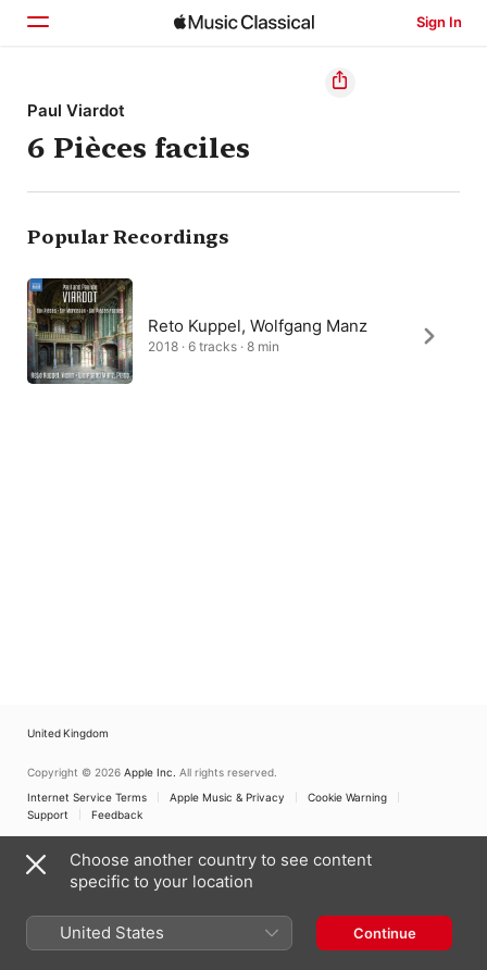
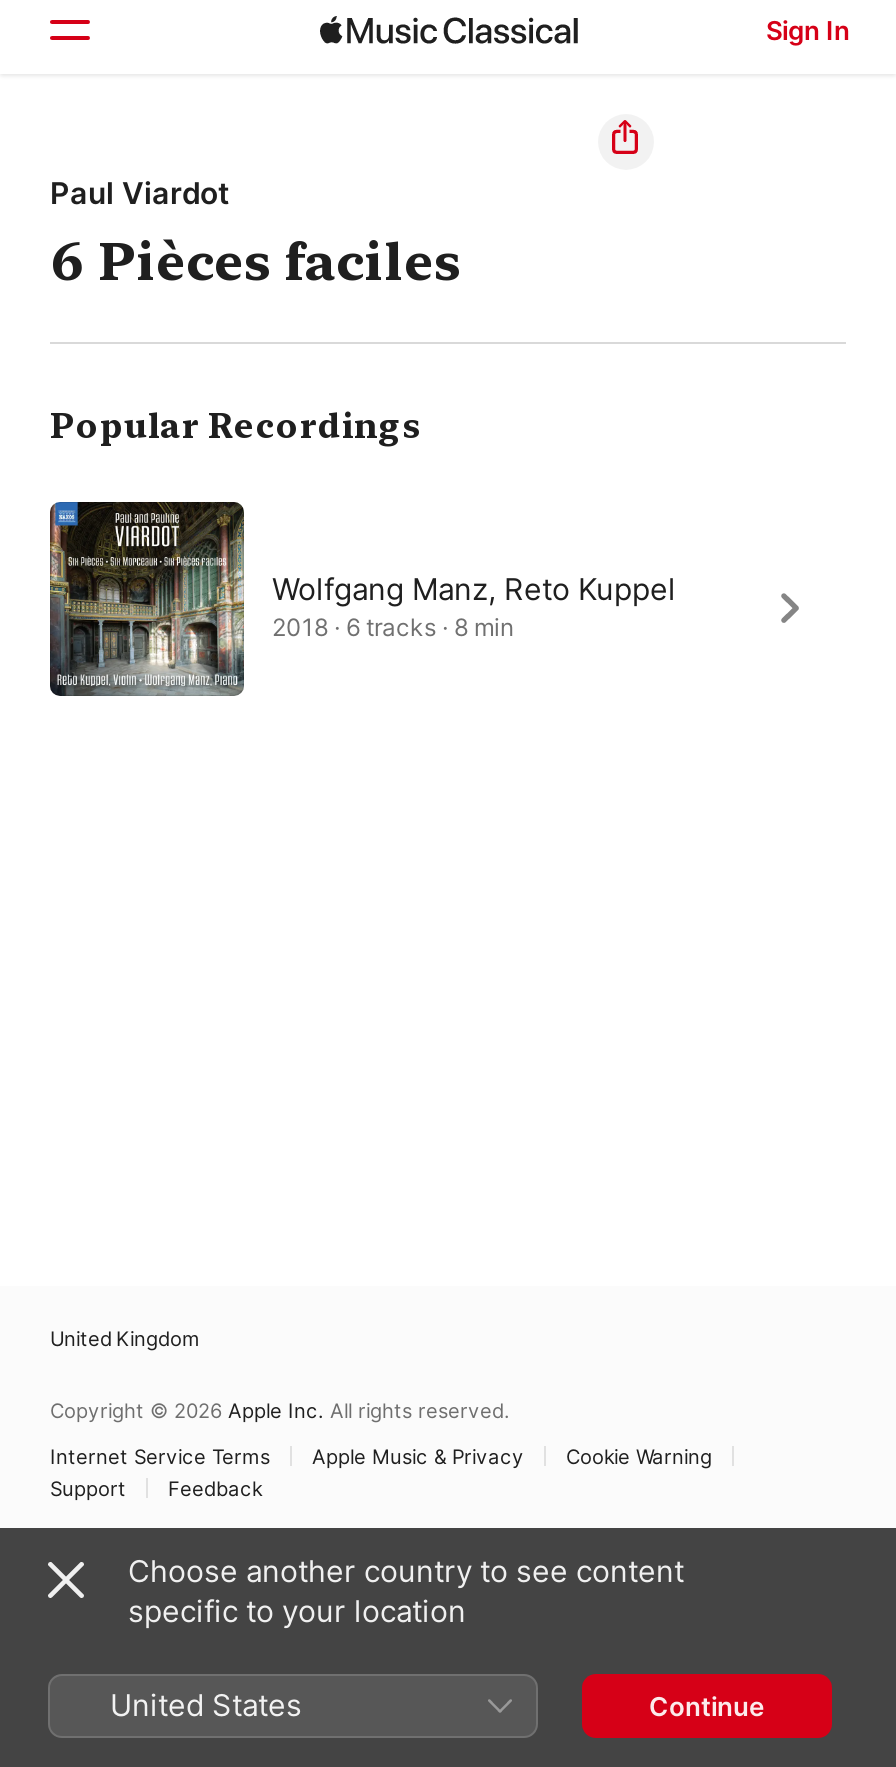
- Reto Kuppel, Wolfgang Manz
+ Wolfgang Manz, Reto Kuppel
